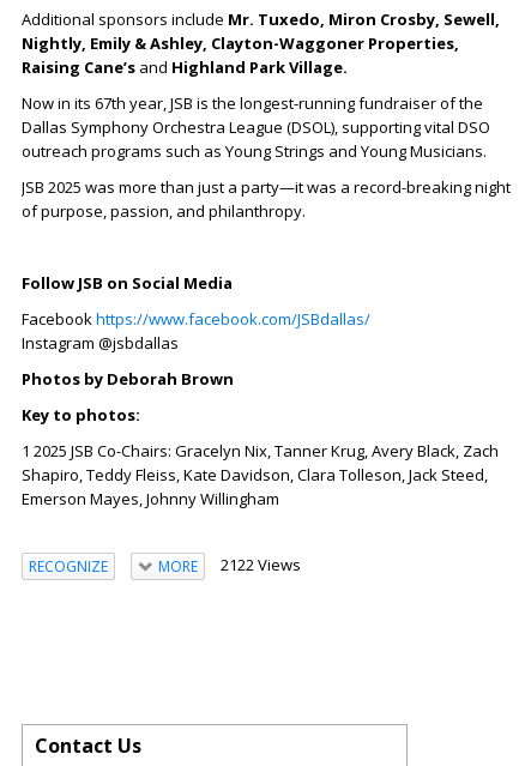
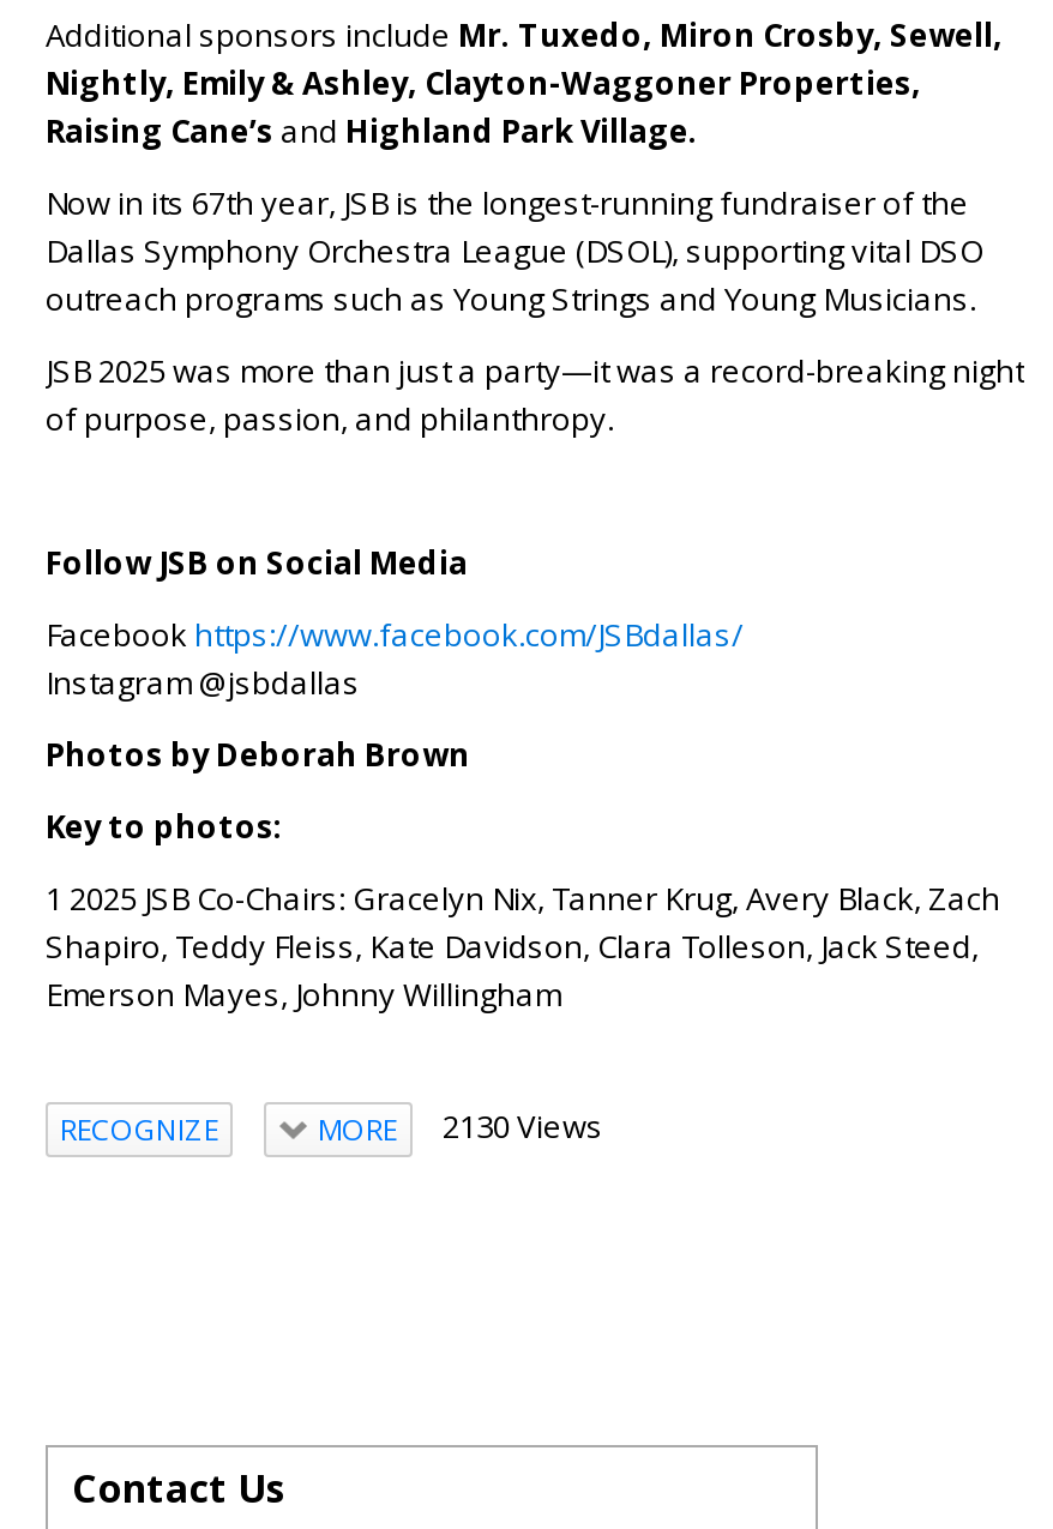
- MORE 2122 Views
+ MORE 2130 Views
